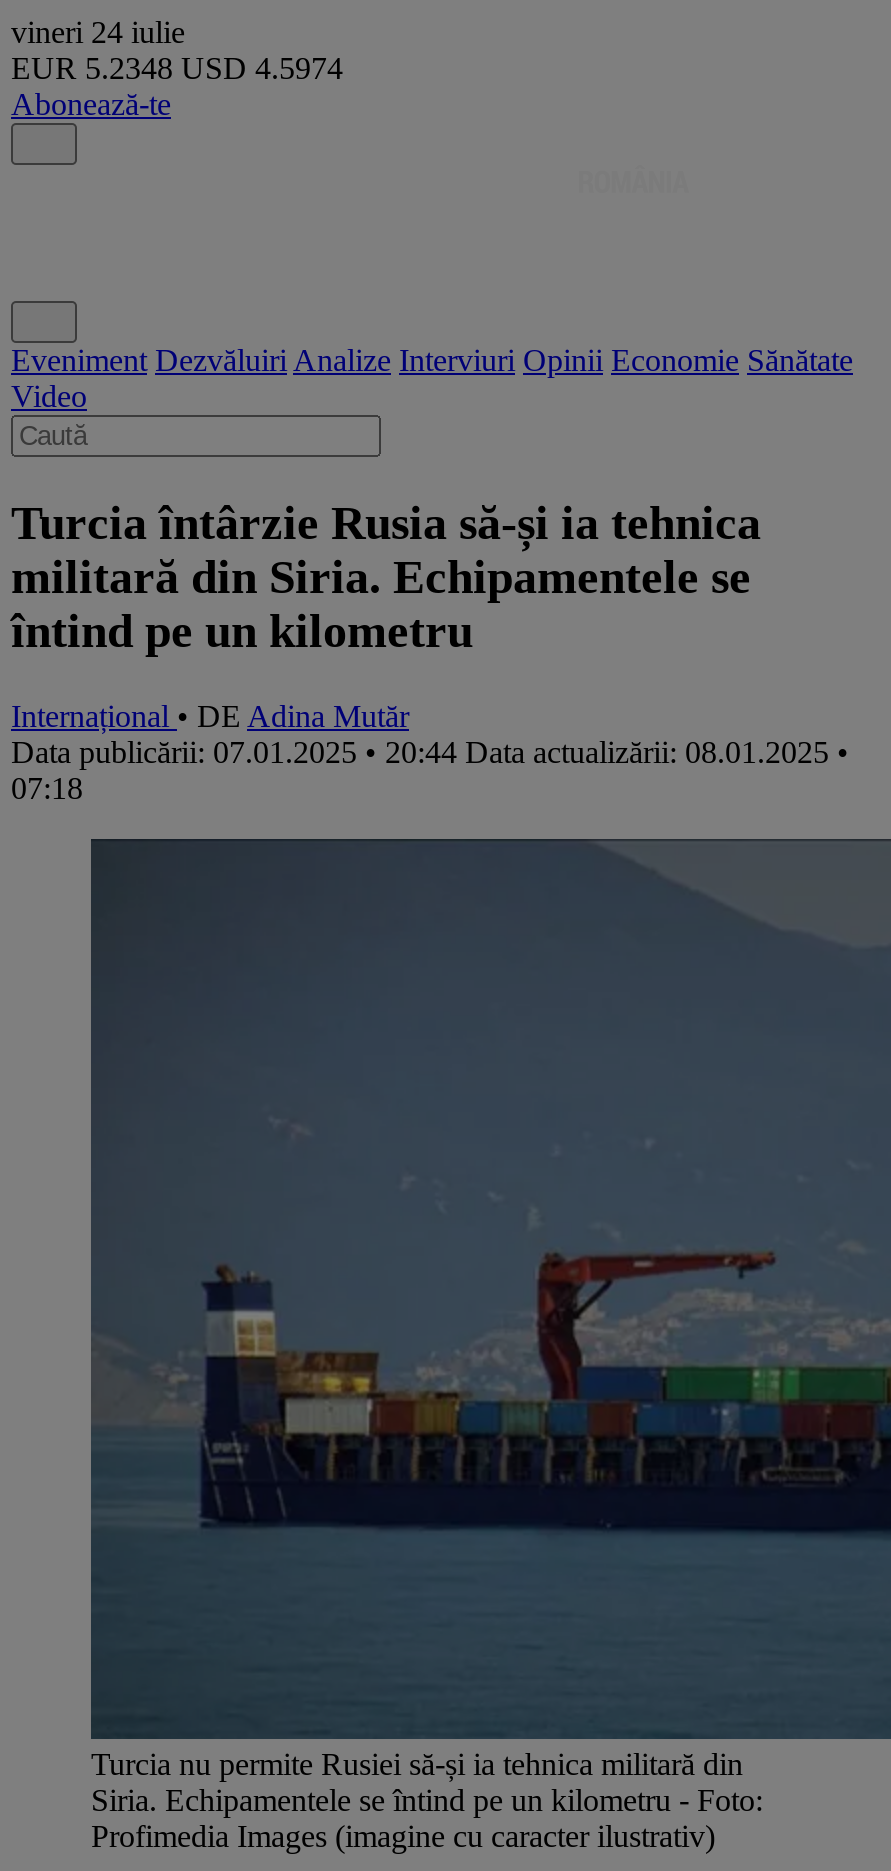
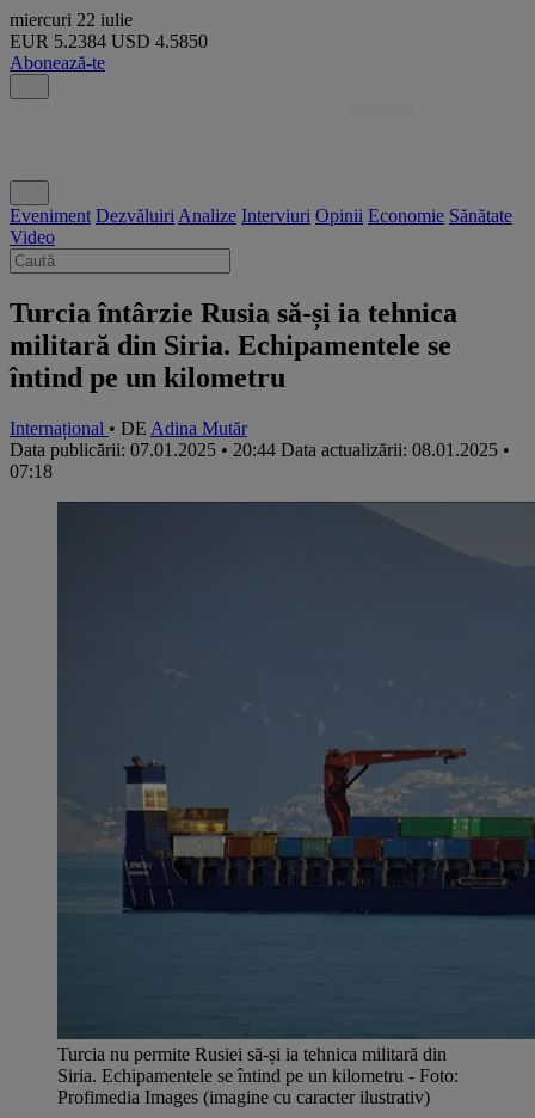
- vineri 24 iulie
+ miercuri 22 iulie

- EUR 5.2348 USD 4.5974
+ EUR 5.2384 USD 4.5850
